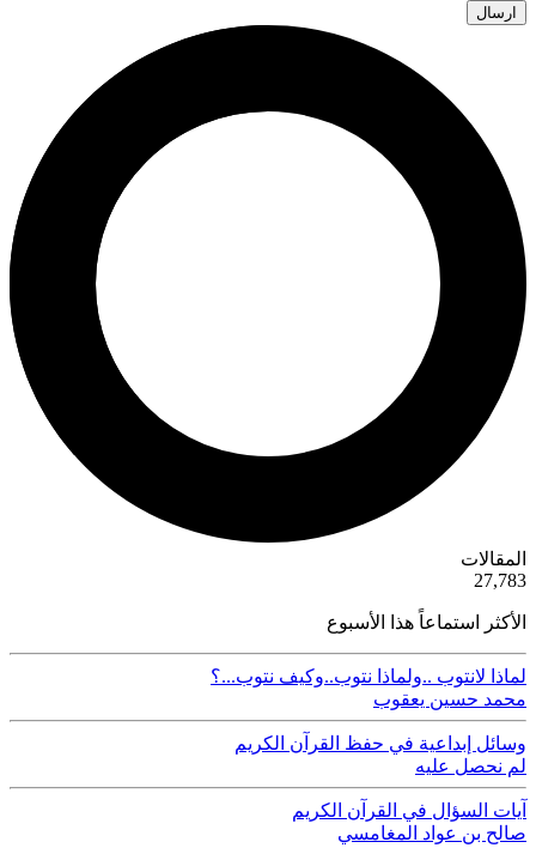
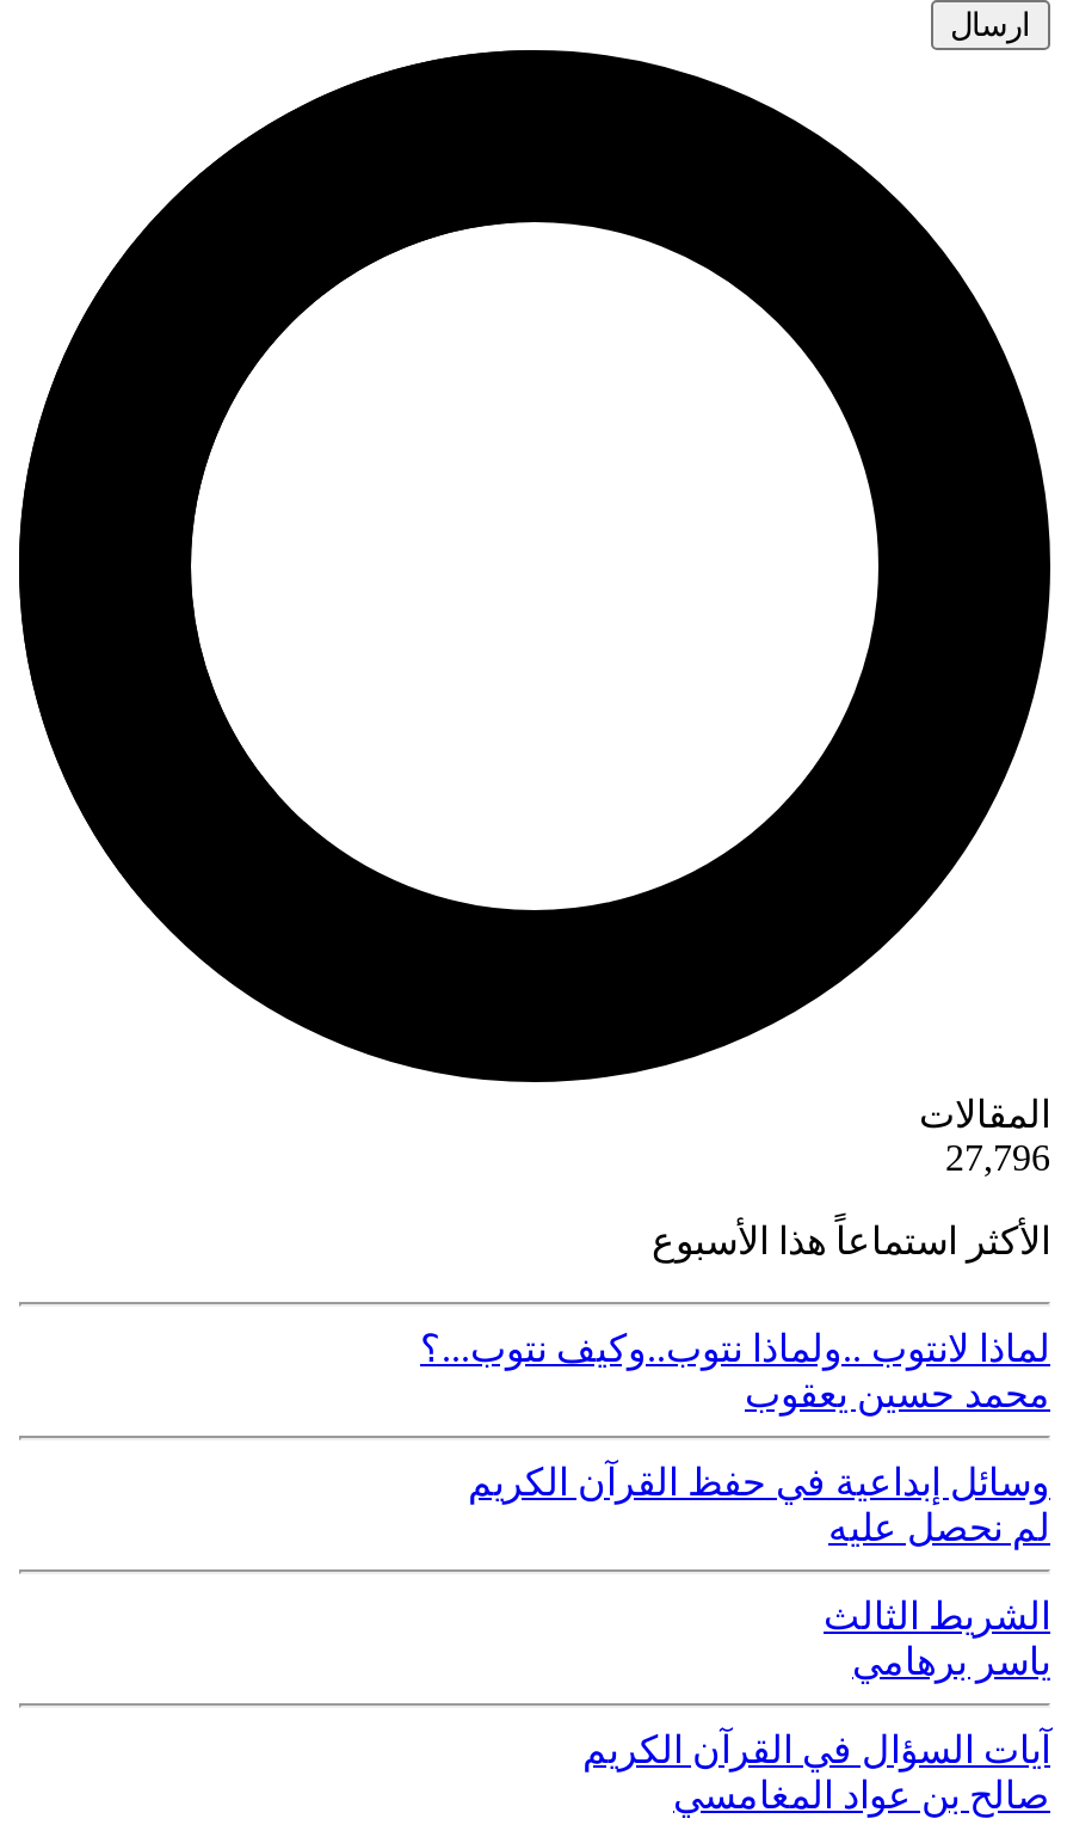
- 27,783
+ 27,796

+ الشريط الثالث
+ ياسر برهامي
